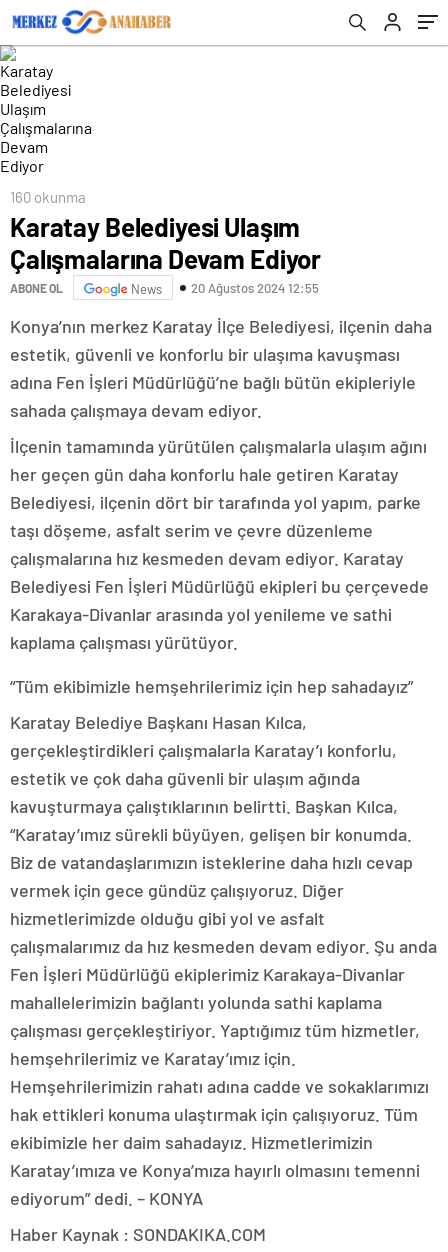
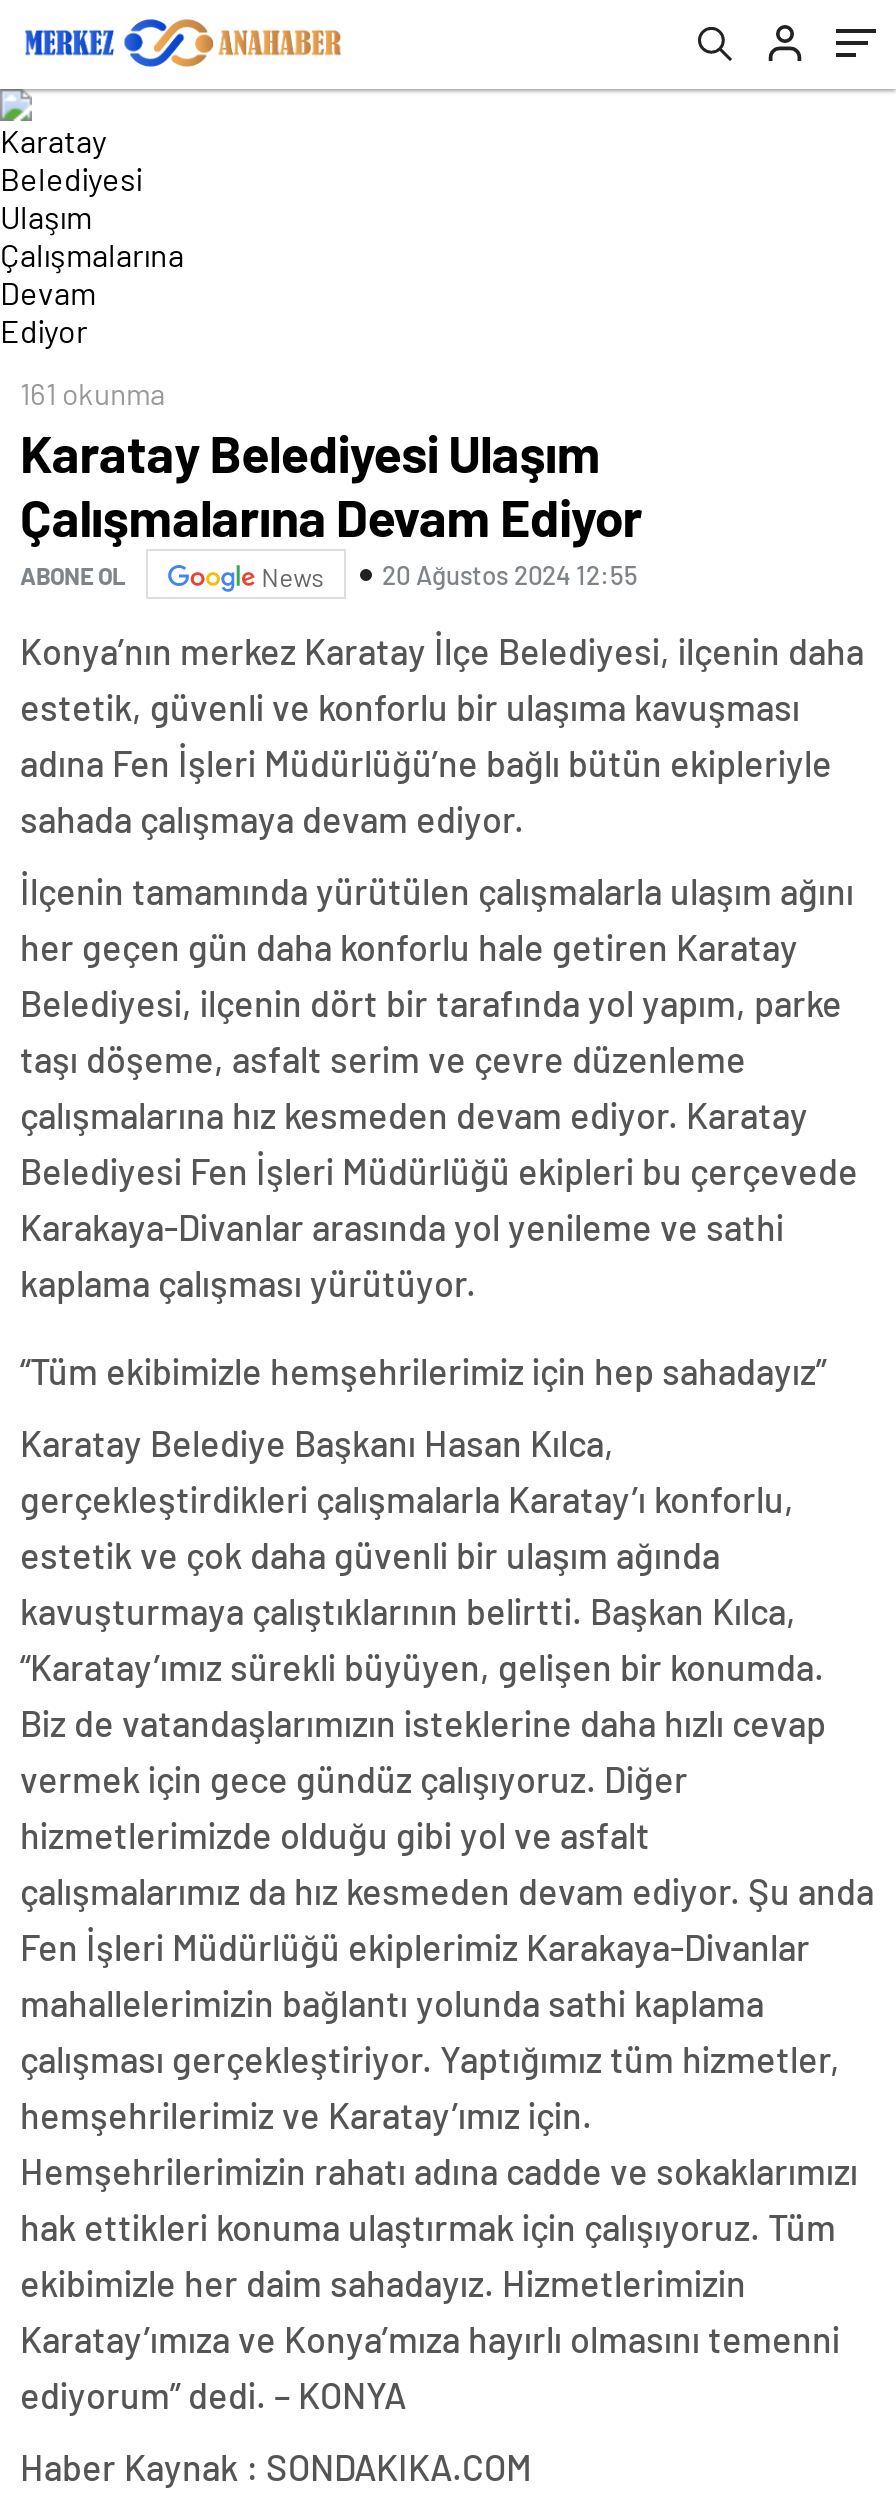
- 160 okunma
+ 161 okunma
